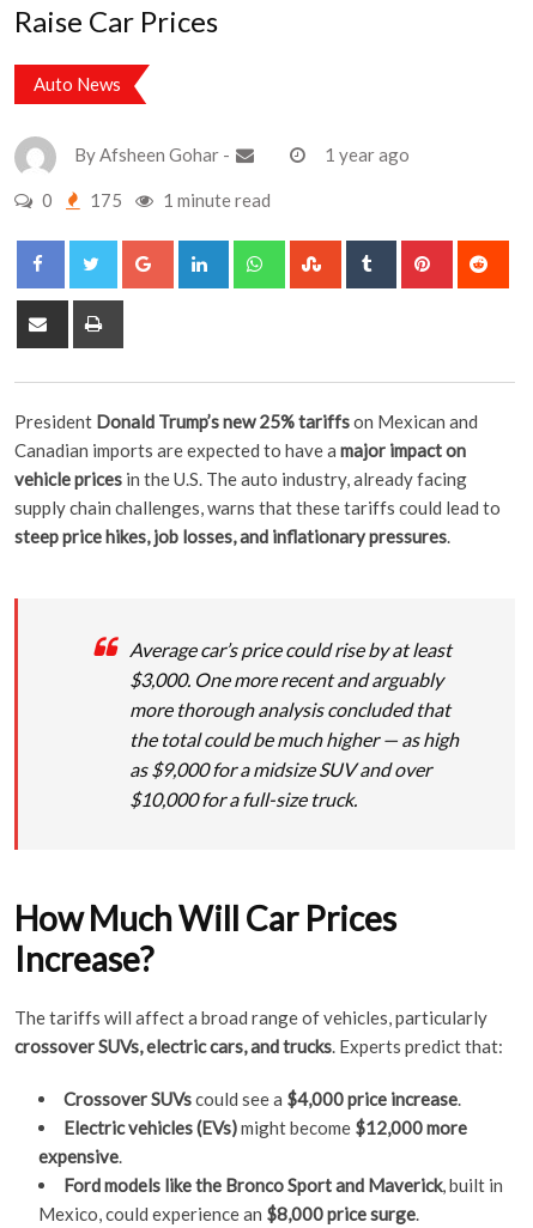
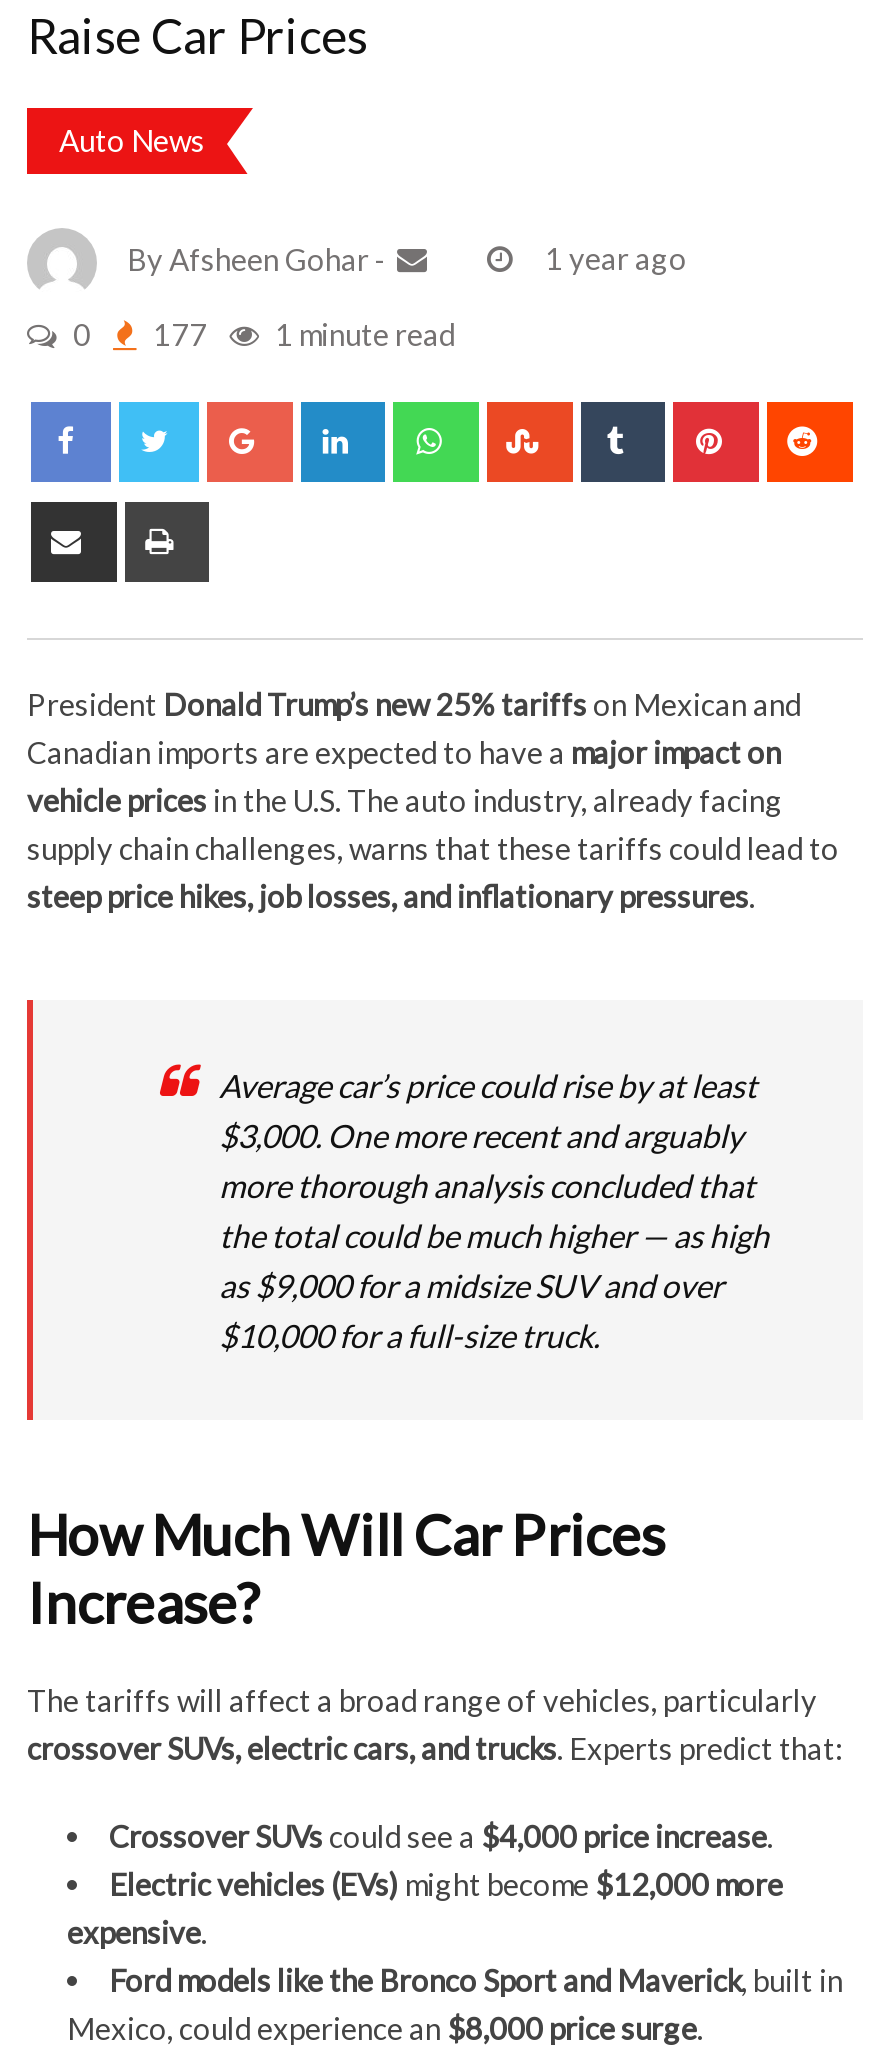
- 0 175 1 minute read
+ 0 177 1 minute read
